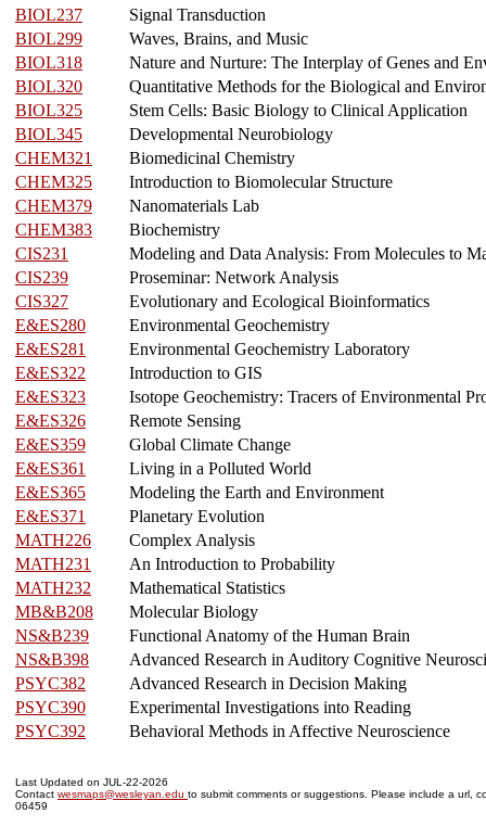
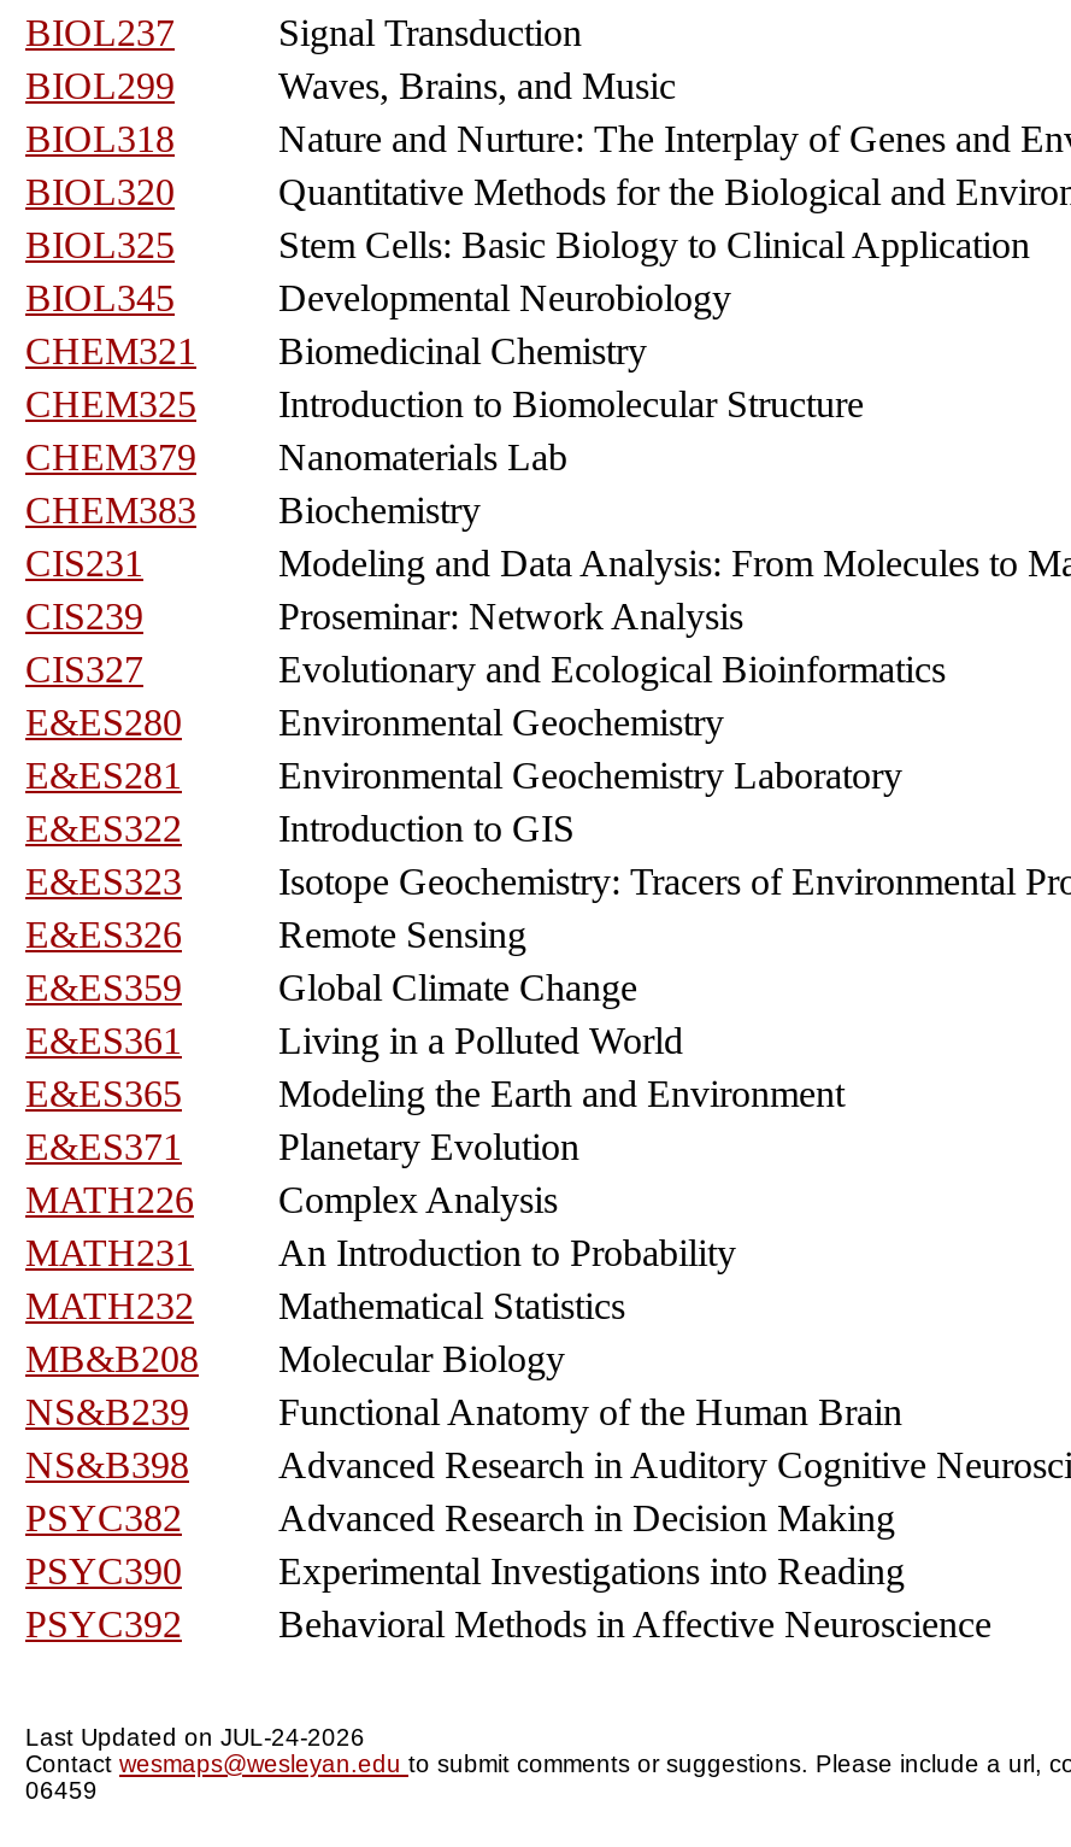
- Last Updated on JUL-22-2026
+ Last Updated on JUL-24-2026
